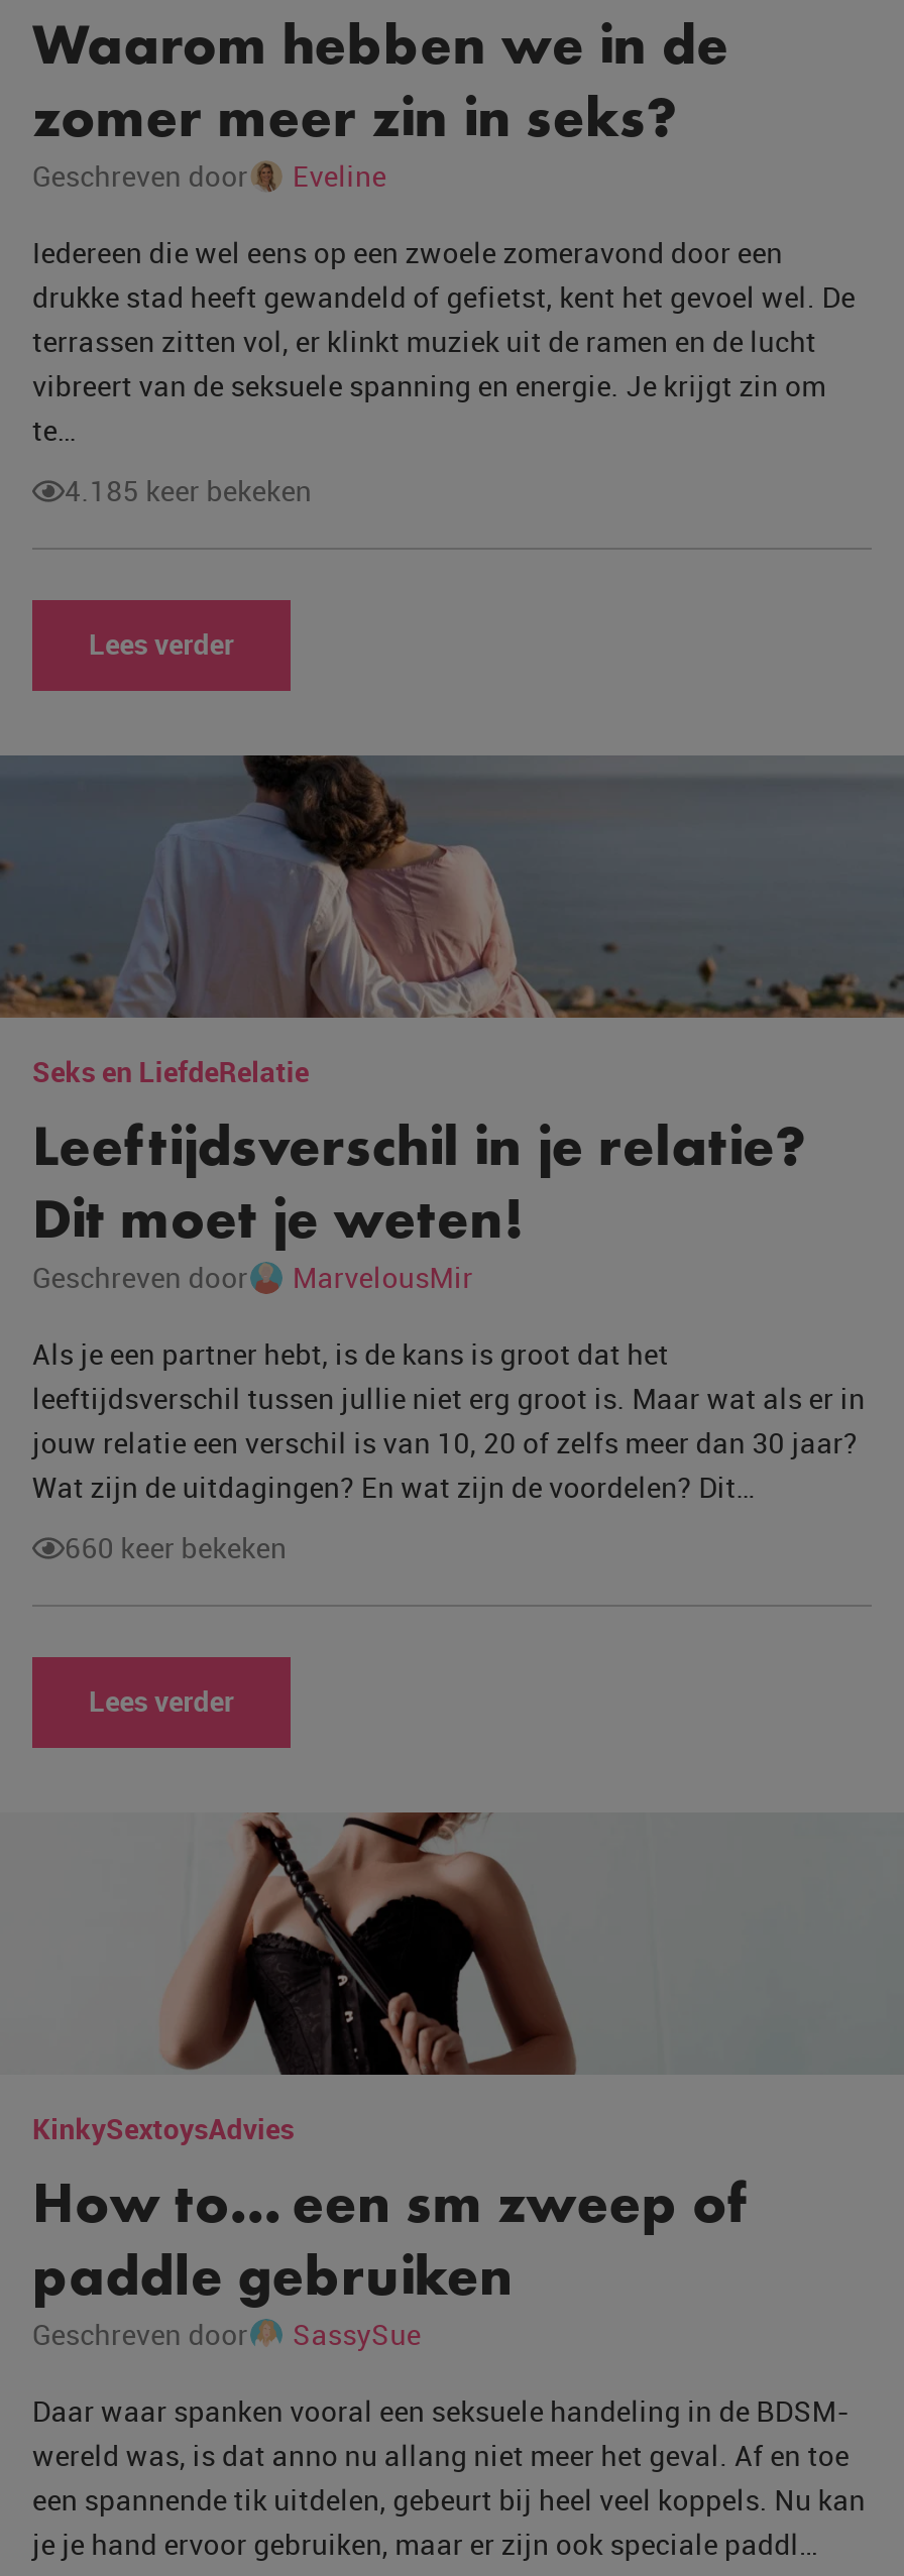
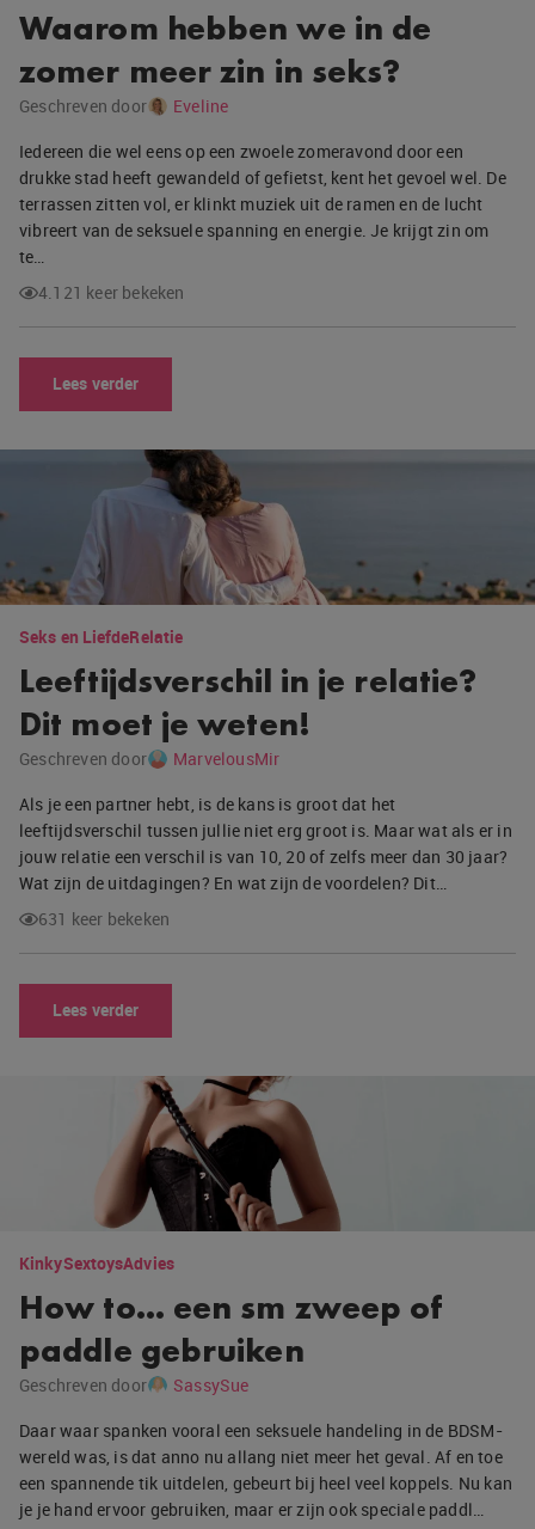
- 4.185 keer bekeken
+ 4.121 keer bekeken

- 660 keer bekeken
+ 631 keer bekeken
